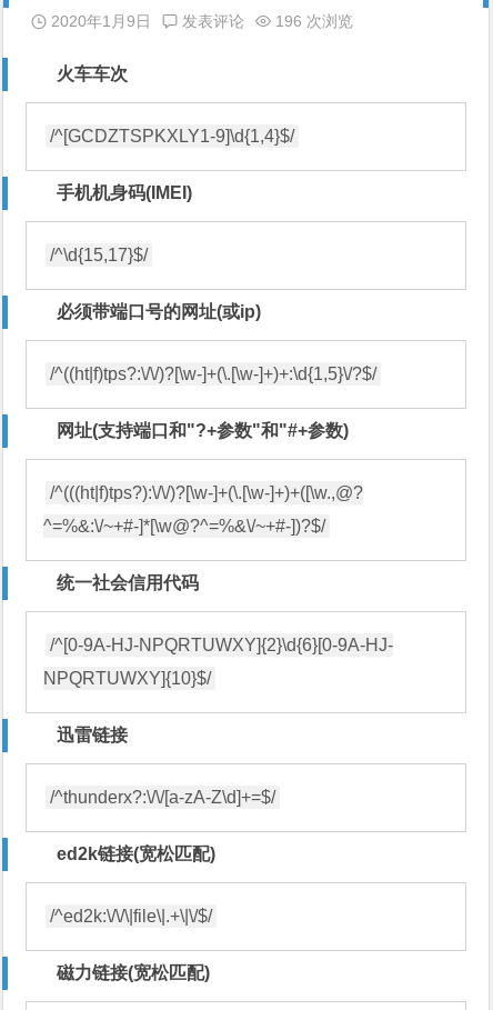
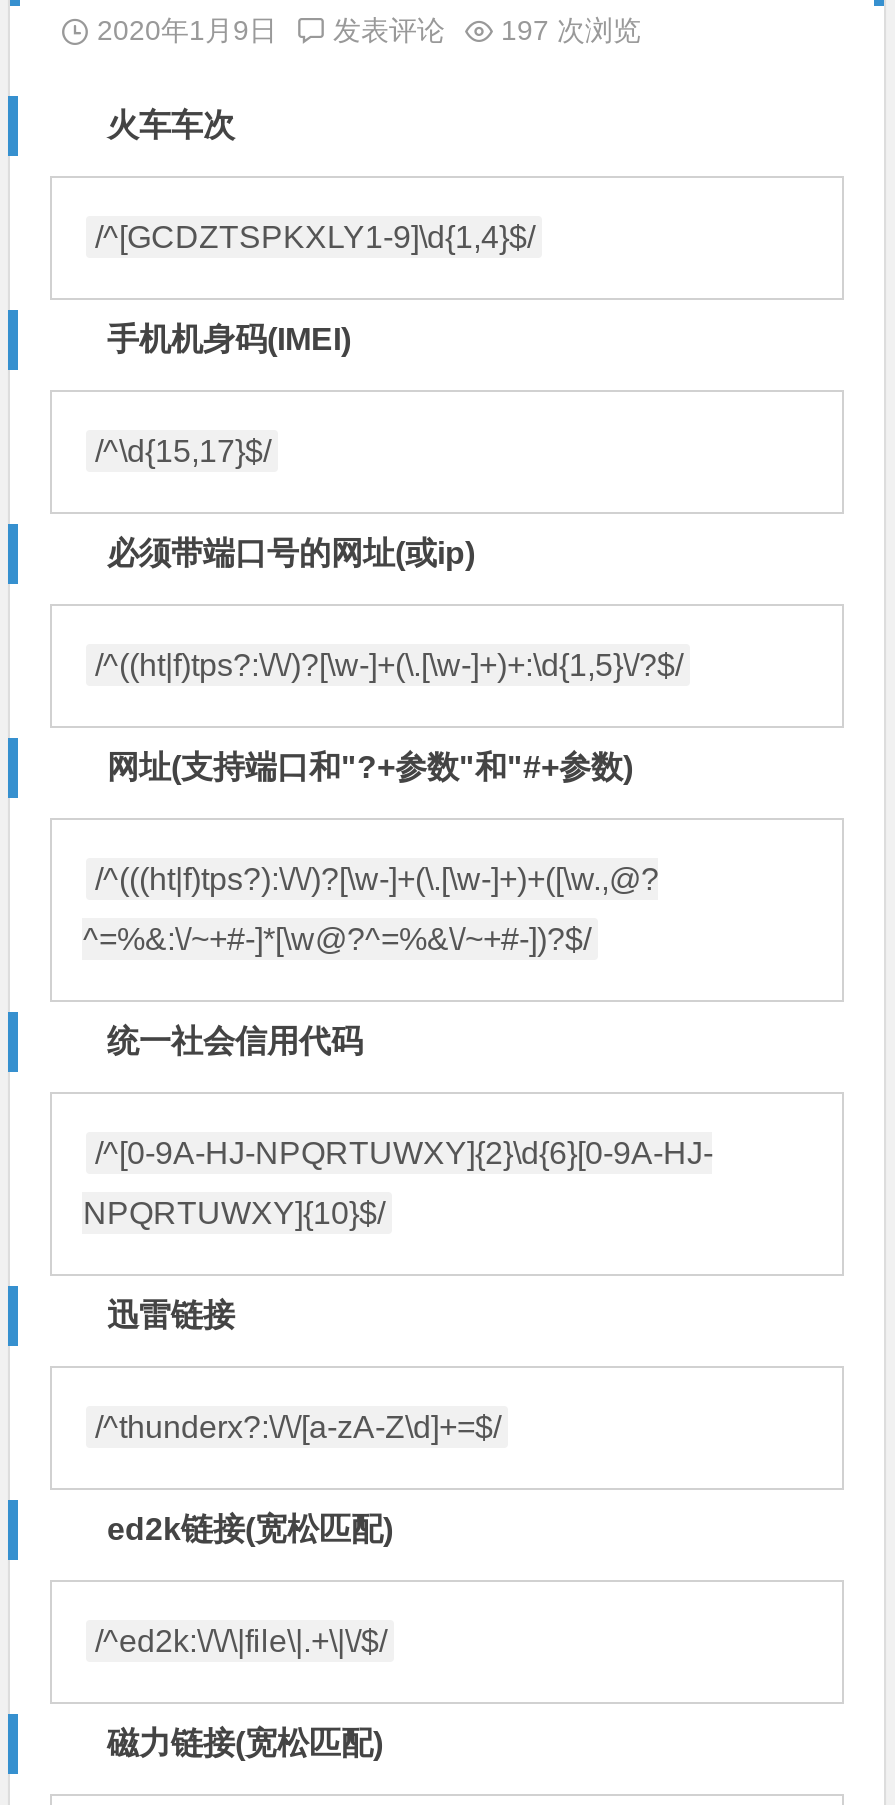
- 2020年1月9日 发表评论 196 次浏览
+ 2020年1月9日 发表评论 197 次浏览
